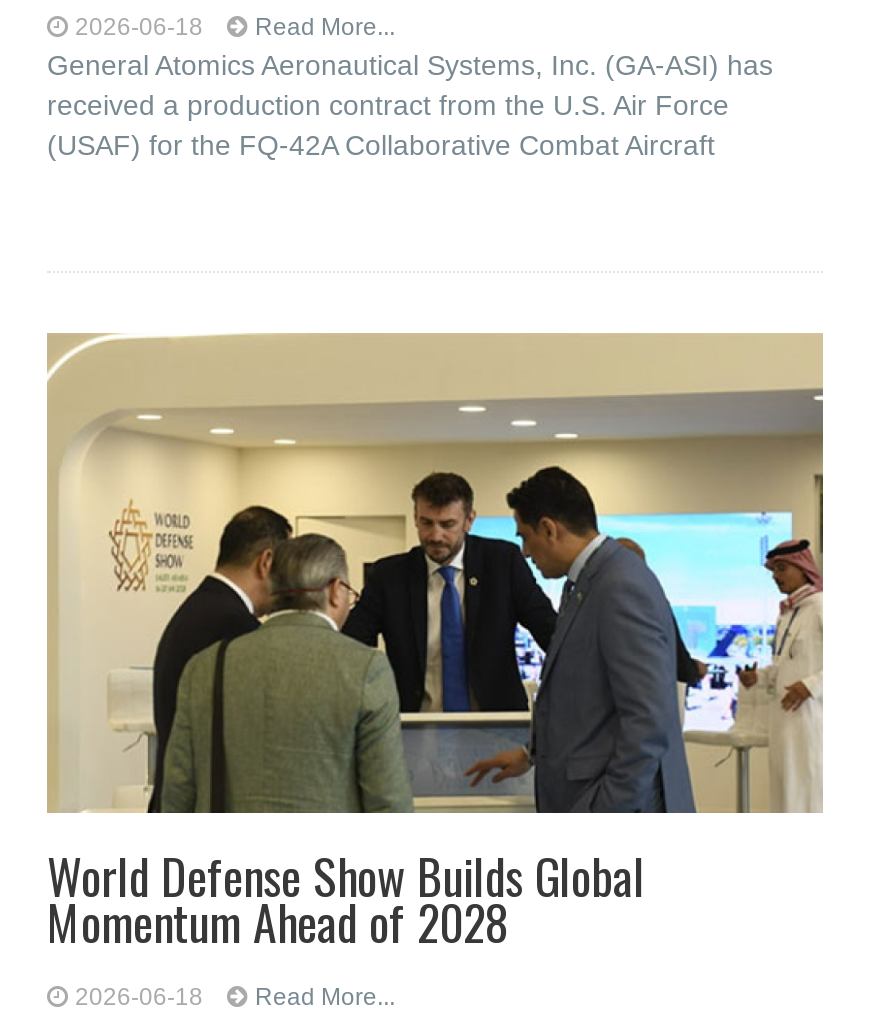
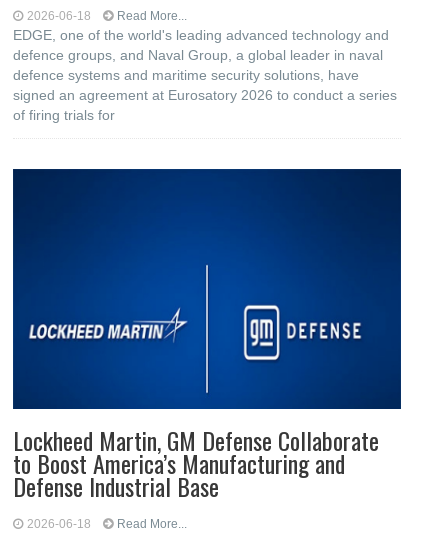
- General Atomics Aeronautical Systems, Inc. (GA-ASI) has
- received a production contract from the U.S. Air Force
- (USAF) for the FQ-42A Collaborative Combat Aircraft
+ EDGE, one of the world's leading advanced technology and
+ defence groups, and Naval Group, a global leader in naval
+ defence systems and maritime security solutions, have
+ signed an agreement at Eurosatory 2026 to conduct a series
+ of firing trials for

- [image]
- World Defense Show Builds Global
- Momentum Ahead of 2028
+ [image]
+ Lockheed Martin, GM Defense Collaborate
+ to Boost America’s Manufacturing and
+ Defense Industrial Base
